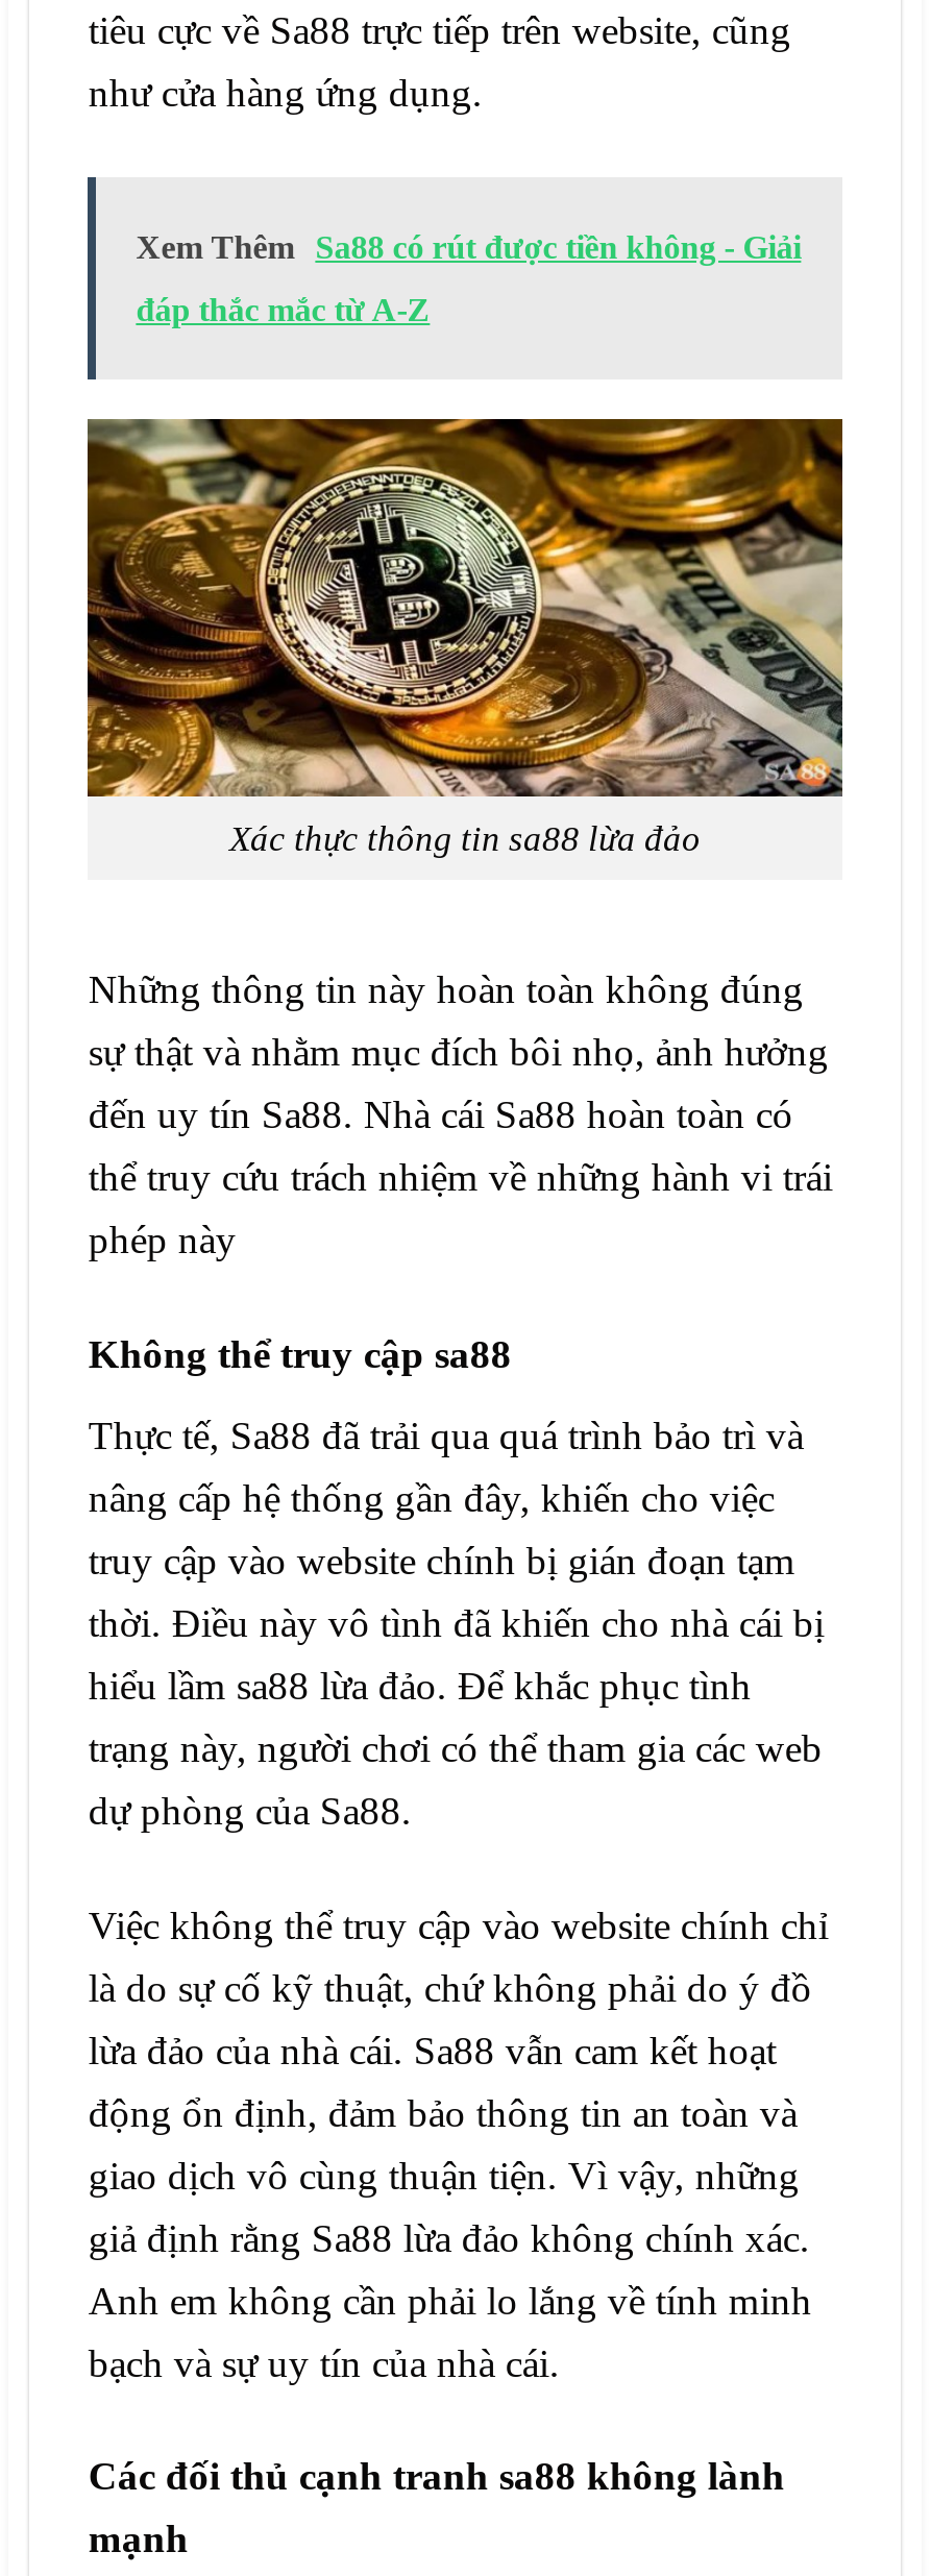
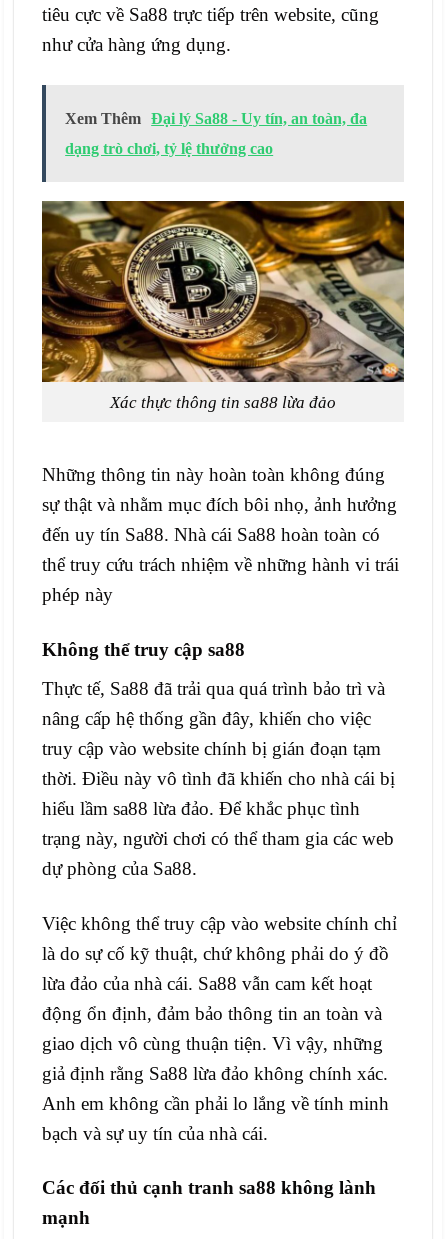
- Xem Thêm Sa88 có rút được tiền không - Giải
+ Xem Thêm Đại lý Sa88 - Uy tín, an toàn, đa

- đáp thắc mắc từ A-Z
+ dạng trò chơi, tỷ lệ thưởng cao
